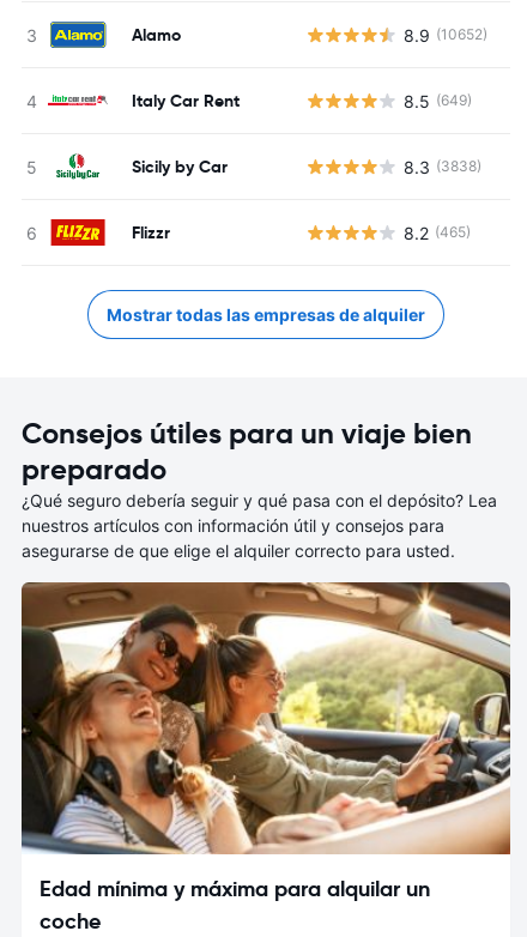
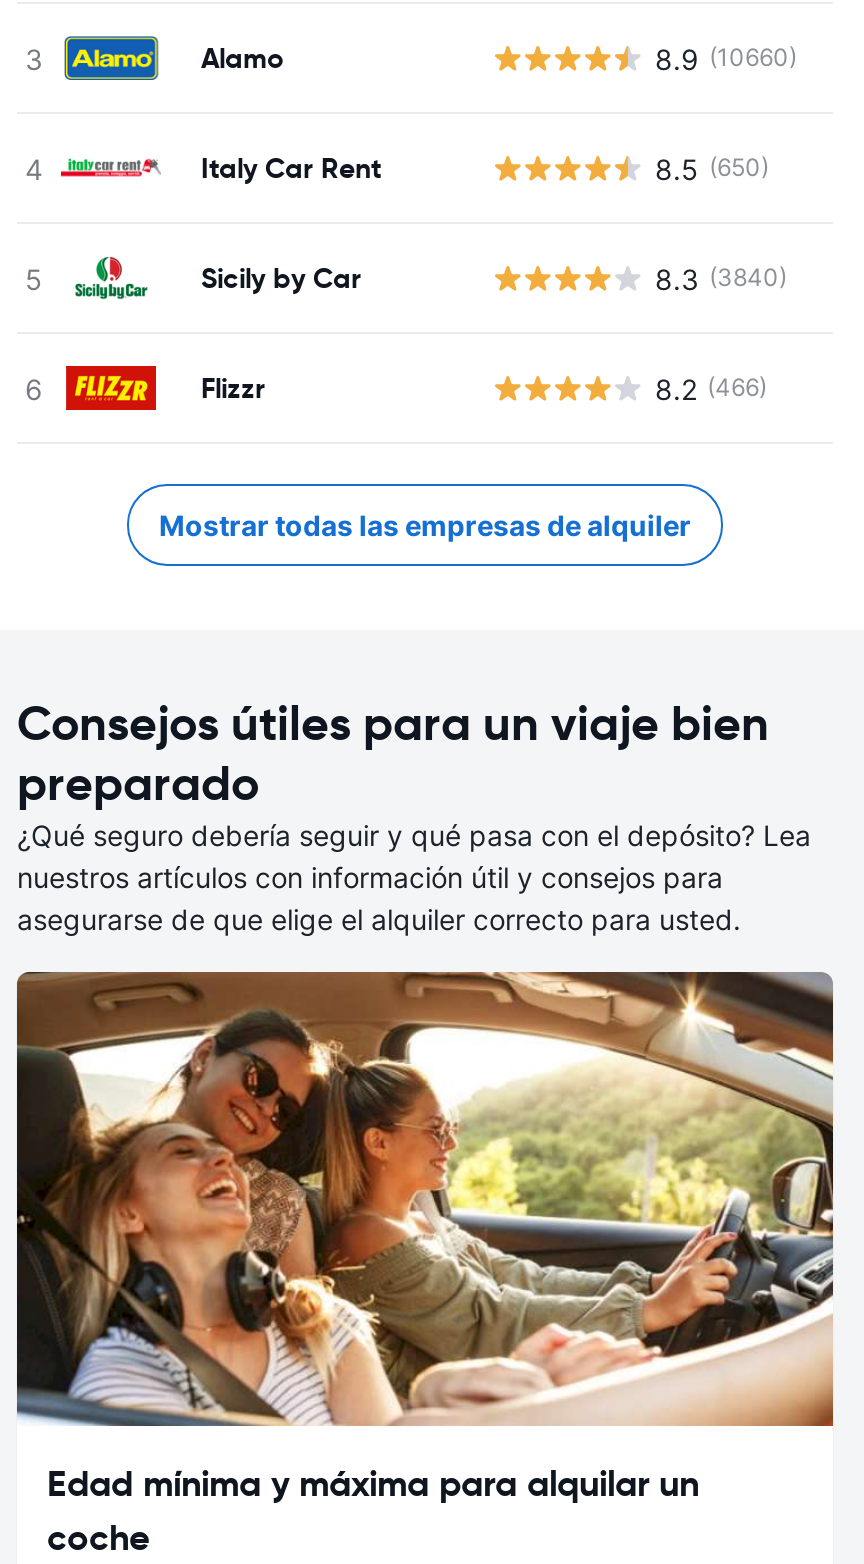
- 8.9 (10652)
+ 8.9 (10660)

- 8.5 (649)
+ 8.5 (650)

- 8.3 (3838)
+ 8.3 (3840)

- 8.2 (465)
+ 8.2 (466)
